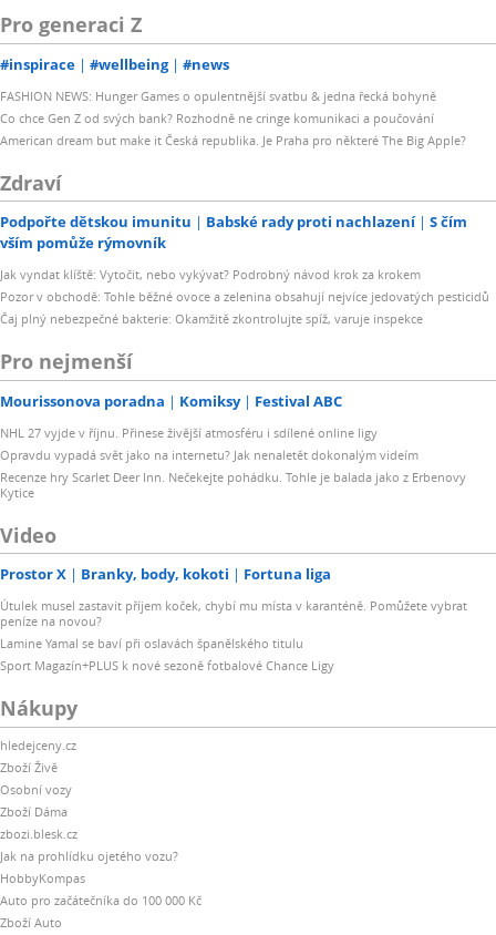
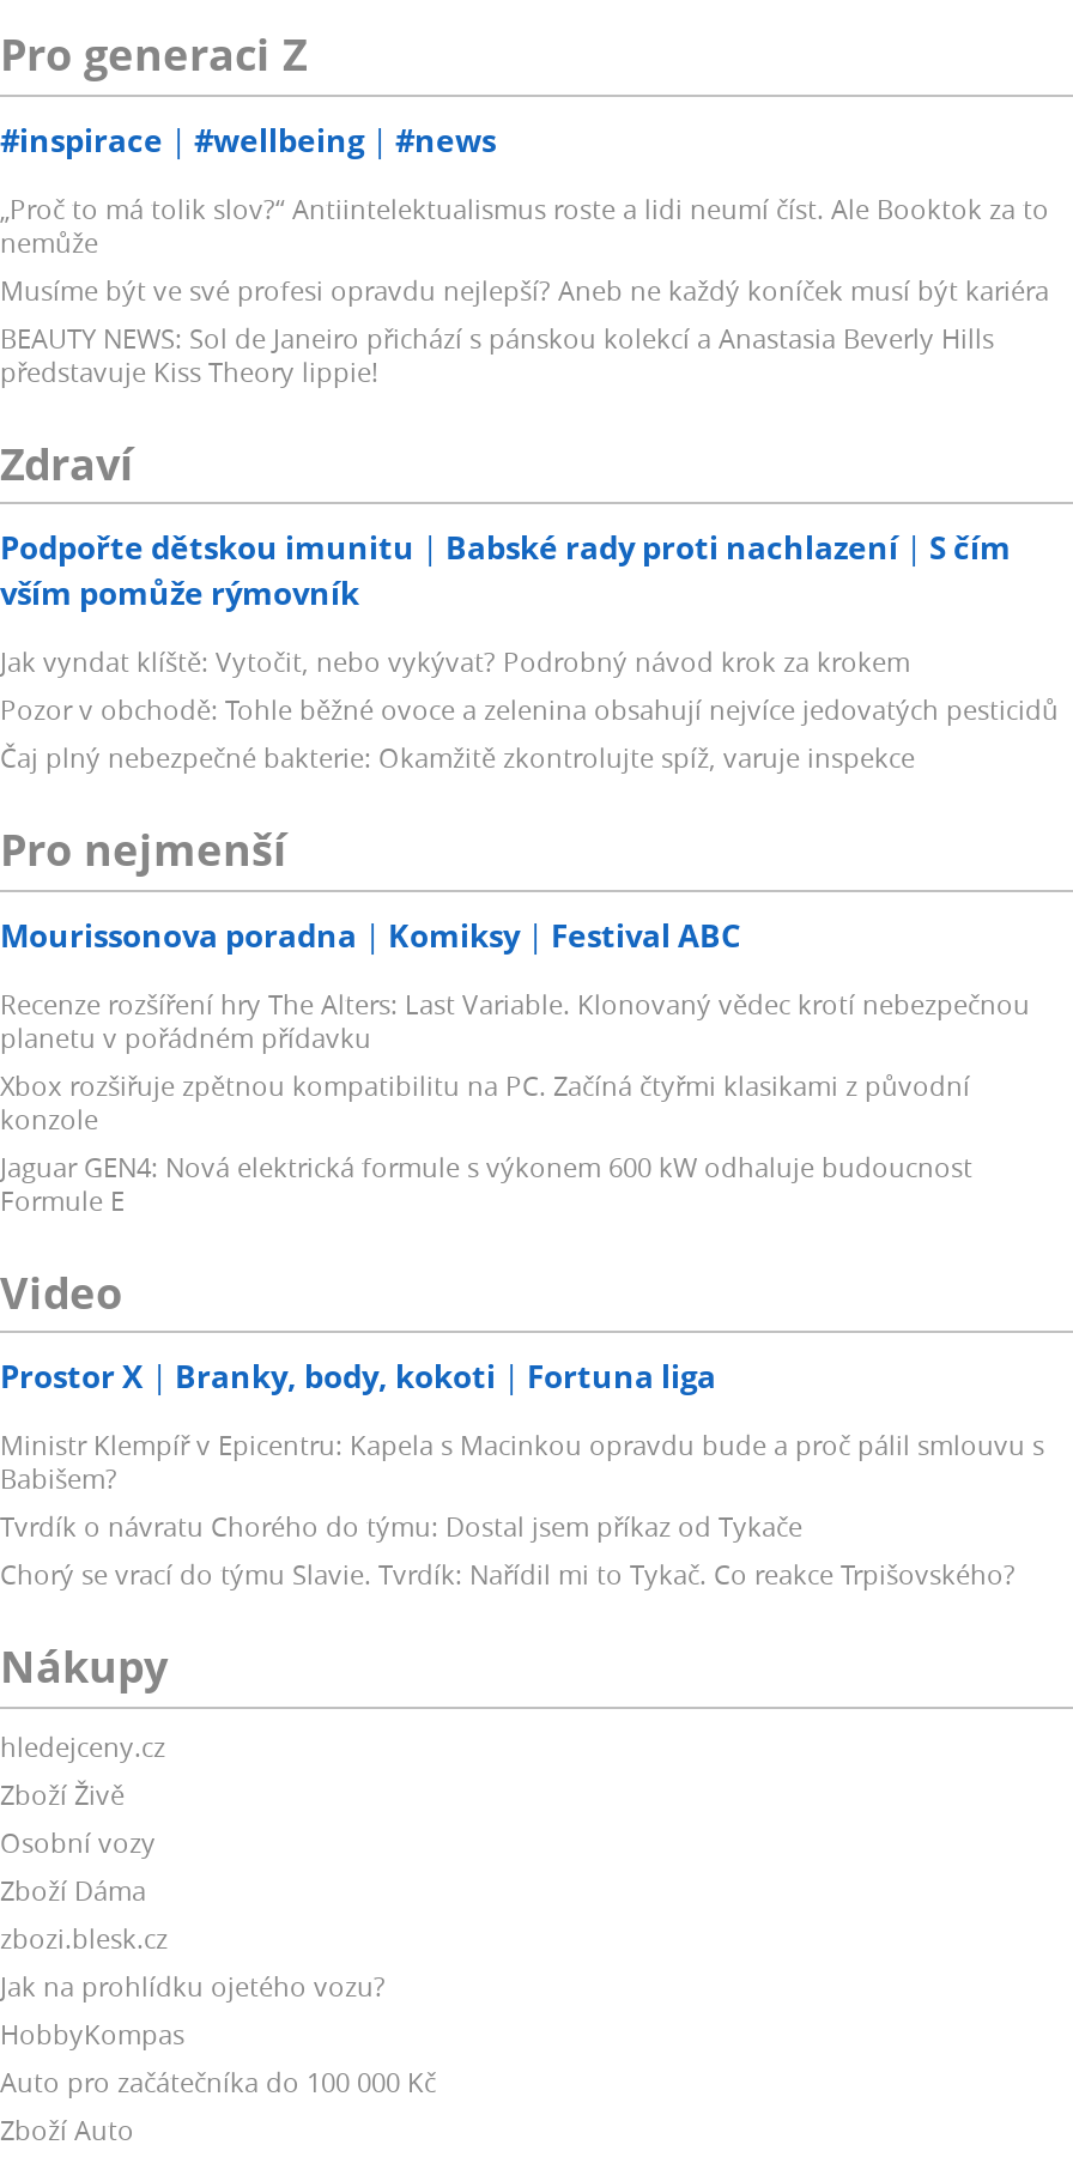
- FASHION NEWS: Hunger Games o opulentnější svatbu & jedna řecká bohyně
- Co chce Gen Z od svých bank? Rozhodně ne cringe komunikaci a poučování
- American dream but make it Česká republika. Je Praha pro některé The Big Apple?
+ „Proč to má tolik slov?“ Antiintelektualismus roste a lidi neumí číst. Ale Booktok za to
+ nemůže
+ Musíme být ve své profesi opravdu nejlepší? Aneb ne každý koníček musí být kariéra
+ BEAUTY NEWS: Sol de Janeiro přichází s pánskou kolekcí a Anastasia Beverly Hills
+ představuje Kiss Theory lippie!

- NHL 27 vyjde v říjnu. Přinese živější atmosféru i sdílené online ligy
- Opravdu vypadá svět jako na internetu? Jak nenaletět dokonalým videím
- Recenze hry Scarlet Deer Inn. Nečekejte pohádku. Tohle je balada jako z Erbenovy
- Kytice
+ Recenze rozšíření hry The Alters: Last Variable. Klonovaný vědec krotí nebezpečnou
+ planetu v pořádném přídavku
+ Xbox rozšiřuje zpětnou kompatibilitu na PC. Začíná čtyřmi klasikami z původní
+ konzole
+ Jaguar GEN4: Nová elektrická formule s výkonem 600 kW odhaluje budoucnost
+ Formule E

- Útulek musel zastavit příjem koček, chybí mu místa v karanténě. Pomůžete vybrat
- peníze na novou?
- Lamine Yamal se baví při oslavách španělského titulu
- Sport Magazín+PLUS k nové sezoně fotbalové Chance Ligy
+ Ministr Klempíř v Epicentru: Kapela s Macinkou opravdu bude a proč pálil smlouvu s
+ Babišem?
+ Tvrdík o návratu Chorého do týmu: Dostal jsem příkaz od Tykače
+ Chorý se vrací do týmu Slavie. Tvrdík: Nařídil mi to Tykač. Co reakce Trpišovského?
